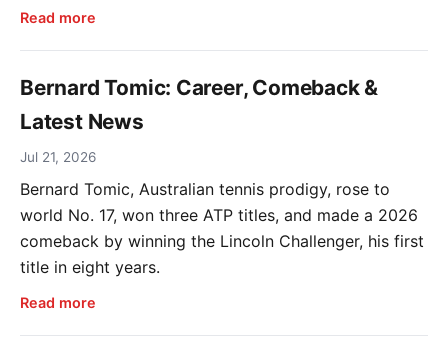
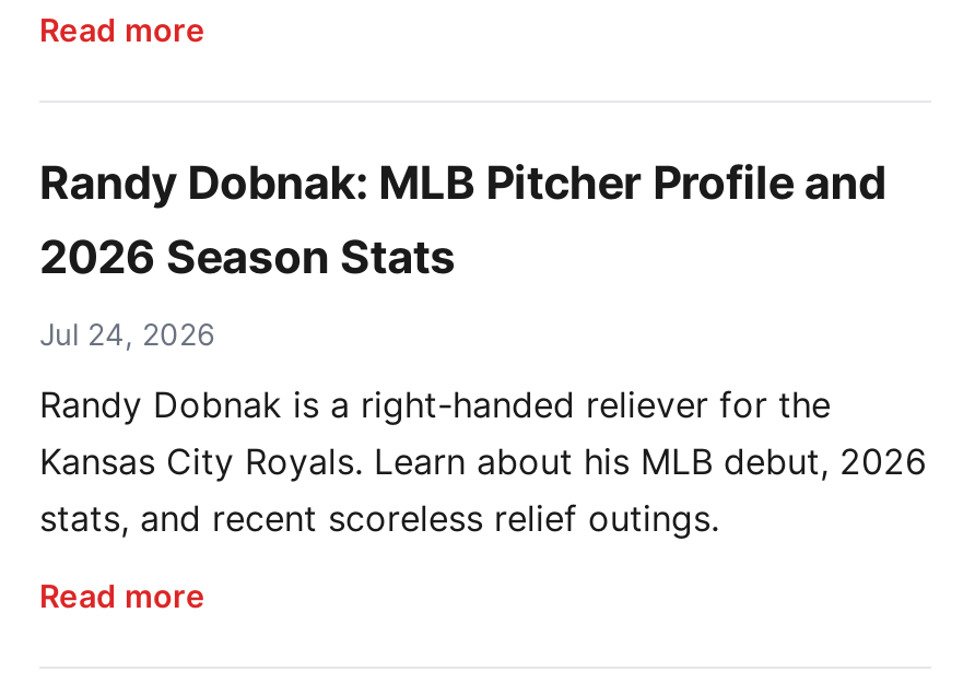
- Bernard Tomic: Career, Comeback &
- Latest News
+ Randy Dobnak: MLB Pitcher Profile and
+ 2026 Season Stats

- Jul 21, 2026
+ Jul 24, 2026

- Bernard Tomic, Australian tennis prodigy, rose to
- world No. 17, won three ATP titles, and made a 2026
- comeback by winning the Lincoln Challenger, his first
- title in eight years.
+ Randy Dobnak is a right-handed reliever for the
+ Kansas City Royals. Learn about his MLB debut, 2026
+ stats, and recent scoreless relief outings.
